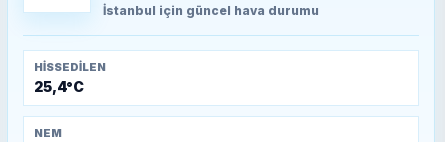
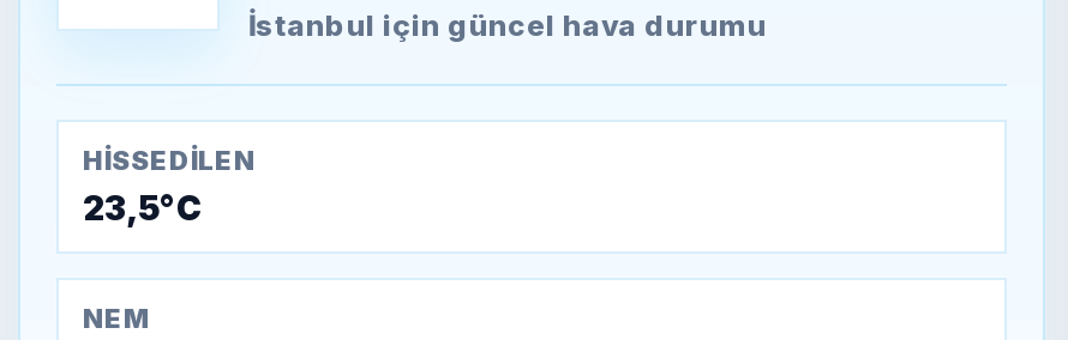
- 25,4°C
+ 23,5°C
